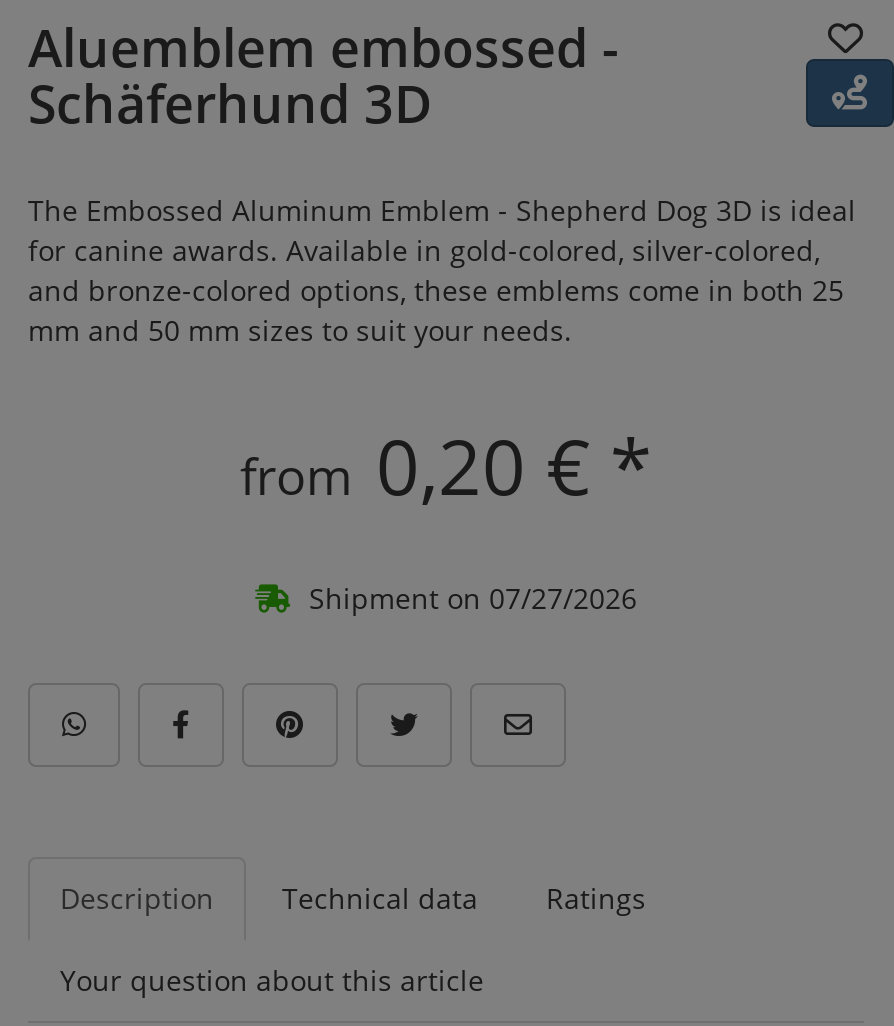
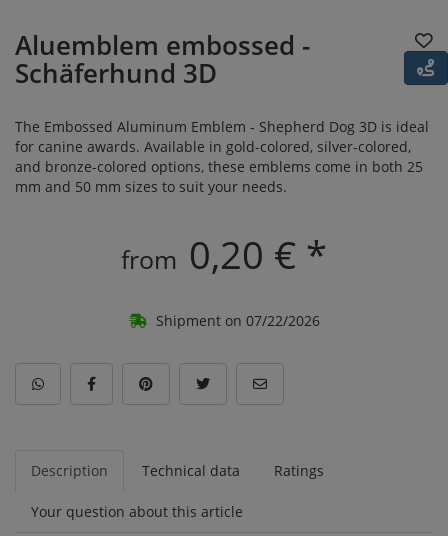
- Shipment on 07/27/2026
+ Shipment on 07/22/2026
